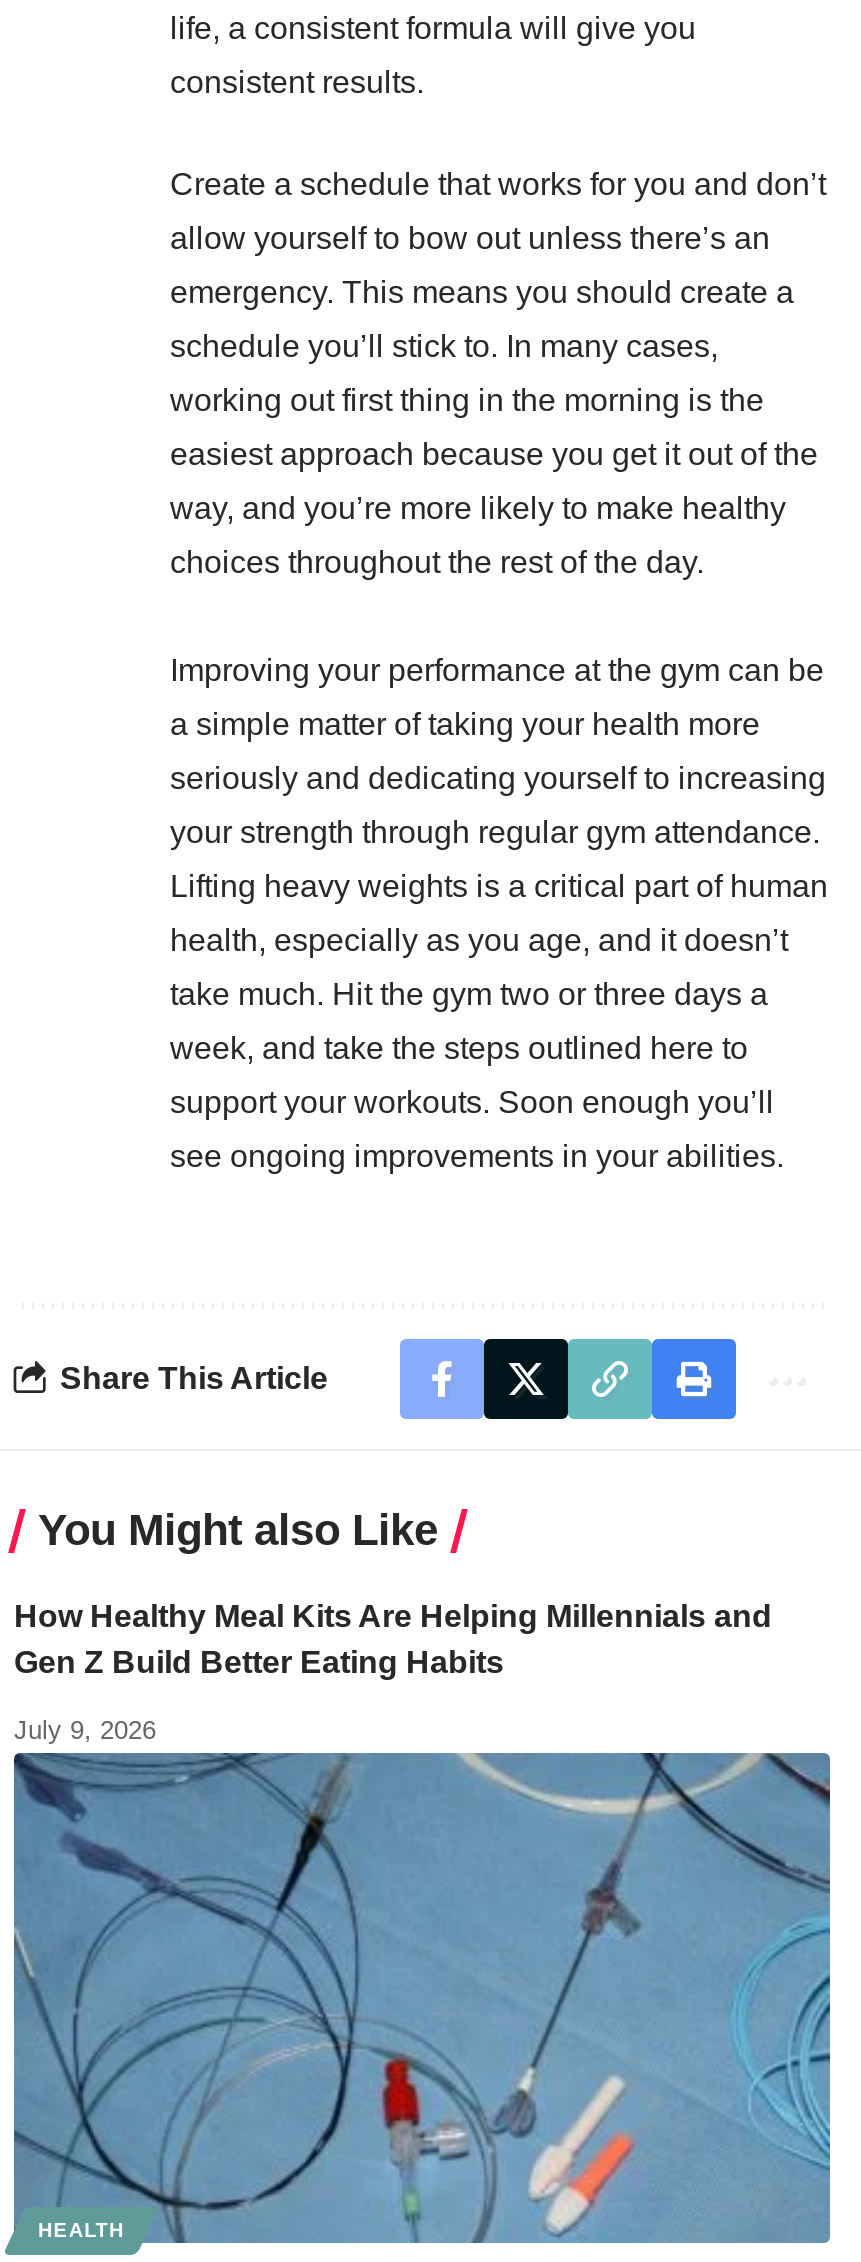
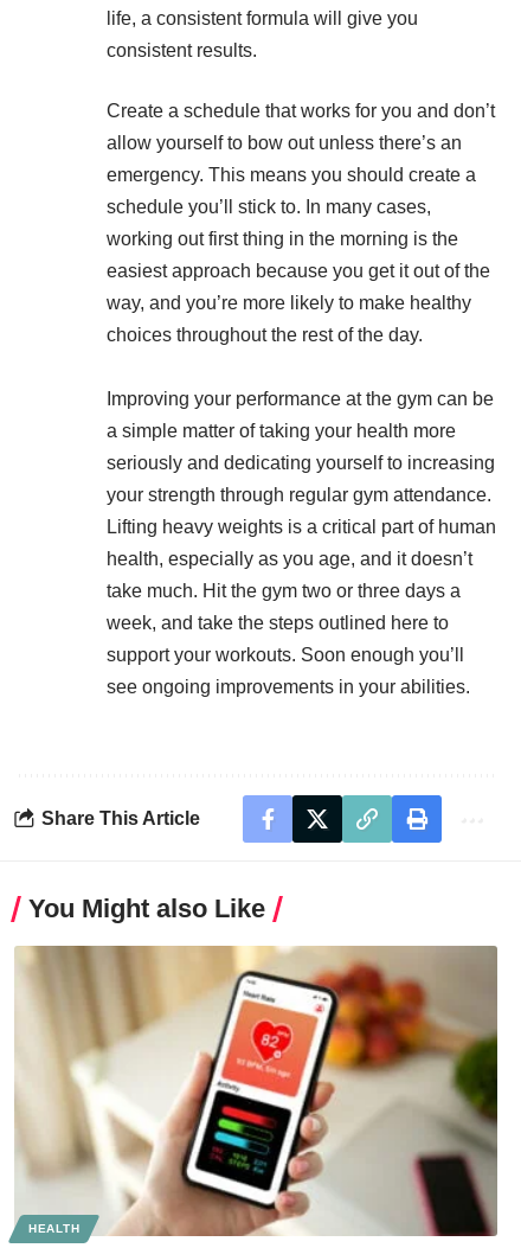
- How Healthy Meal Kits Are Helping Millennials and
- Gen Z Build Better Eating Habits
- July 9, 2026

- [image]
+ [image]
